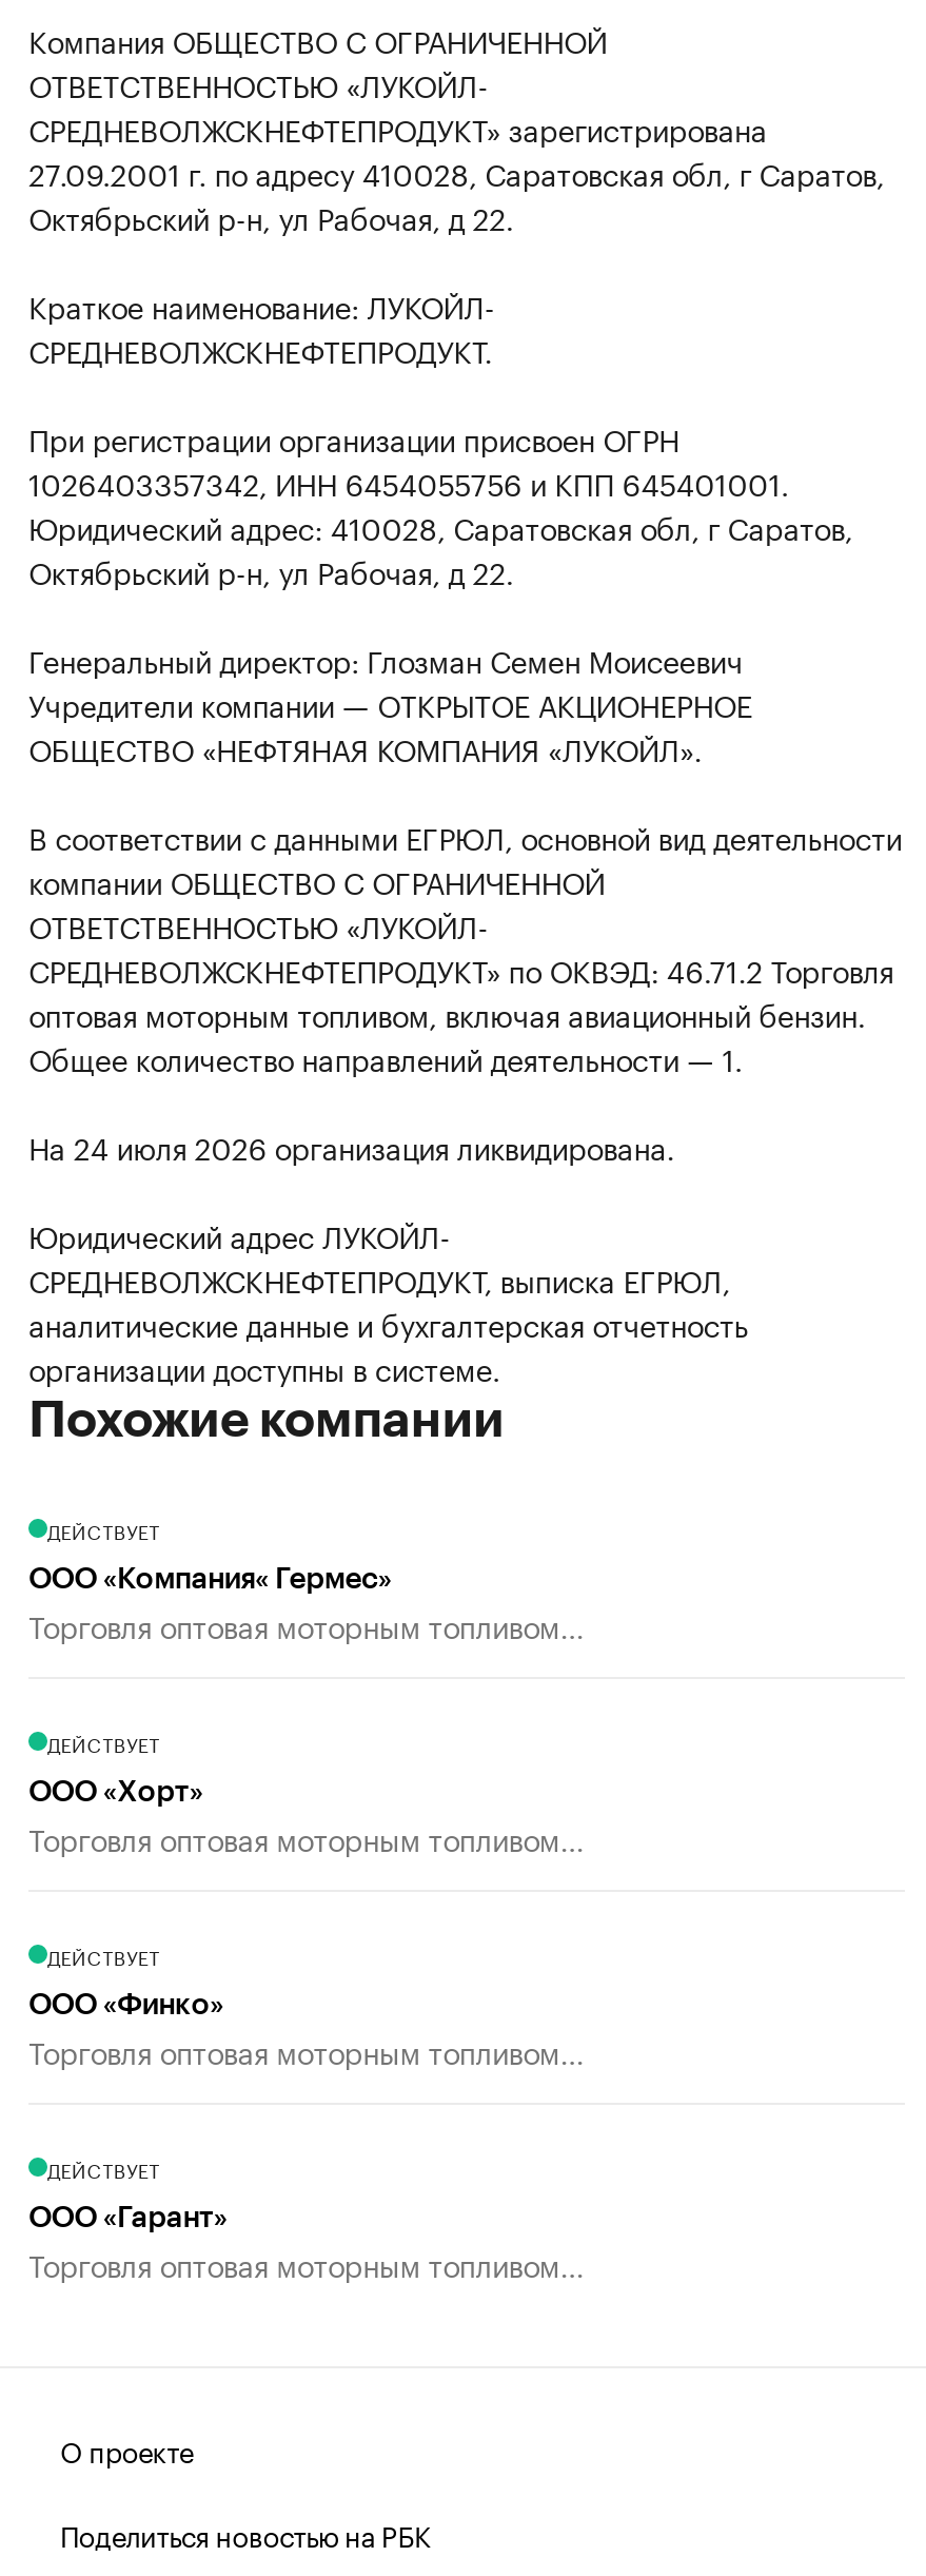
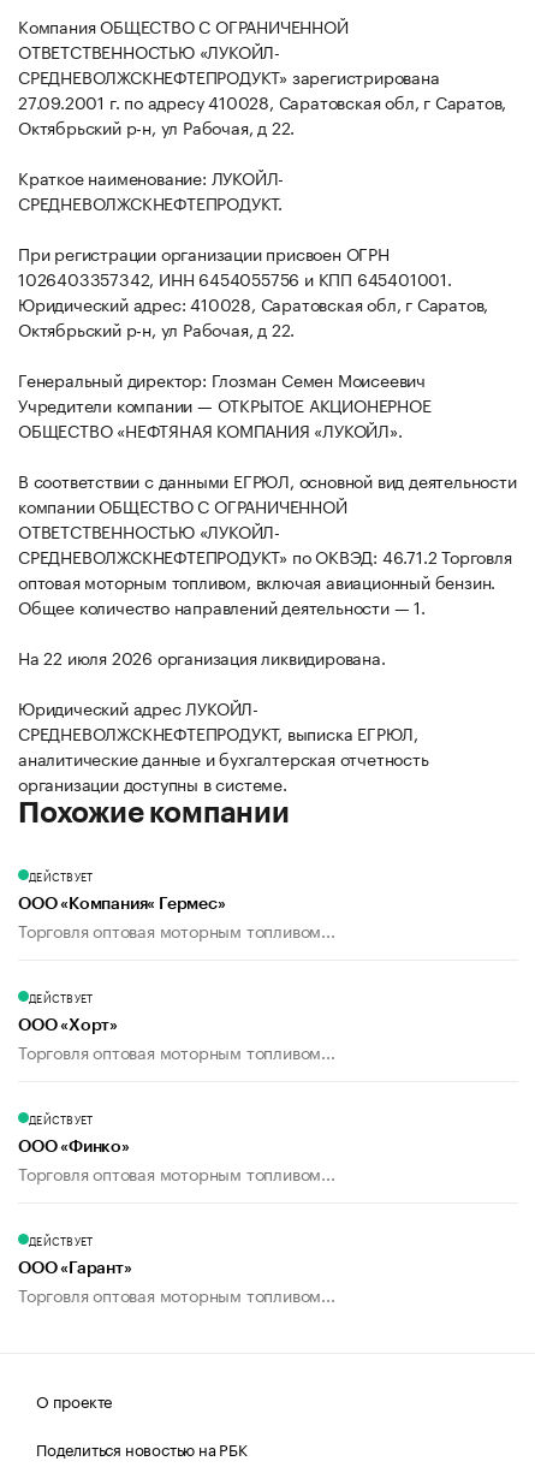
- На 24 июля 2026 организация ликвидирована.
+ На 22 июля 2026 организация ликвидирована.
